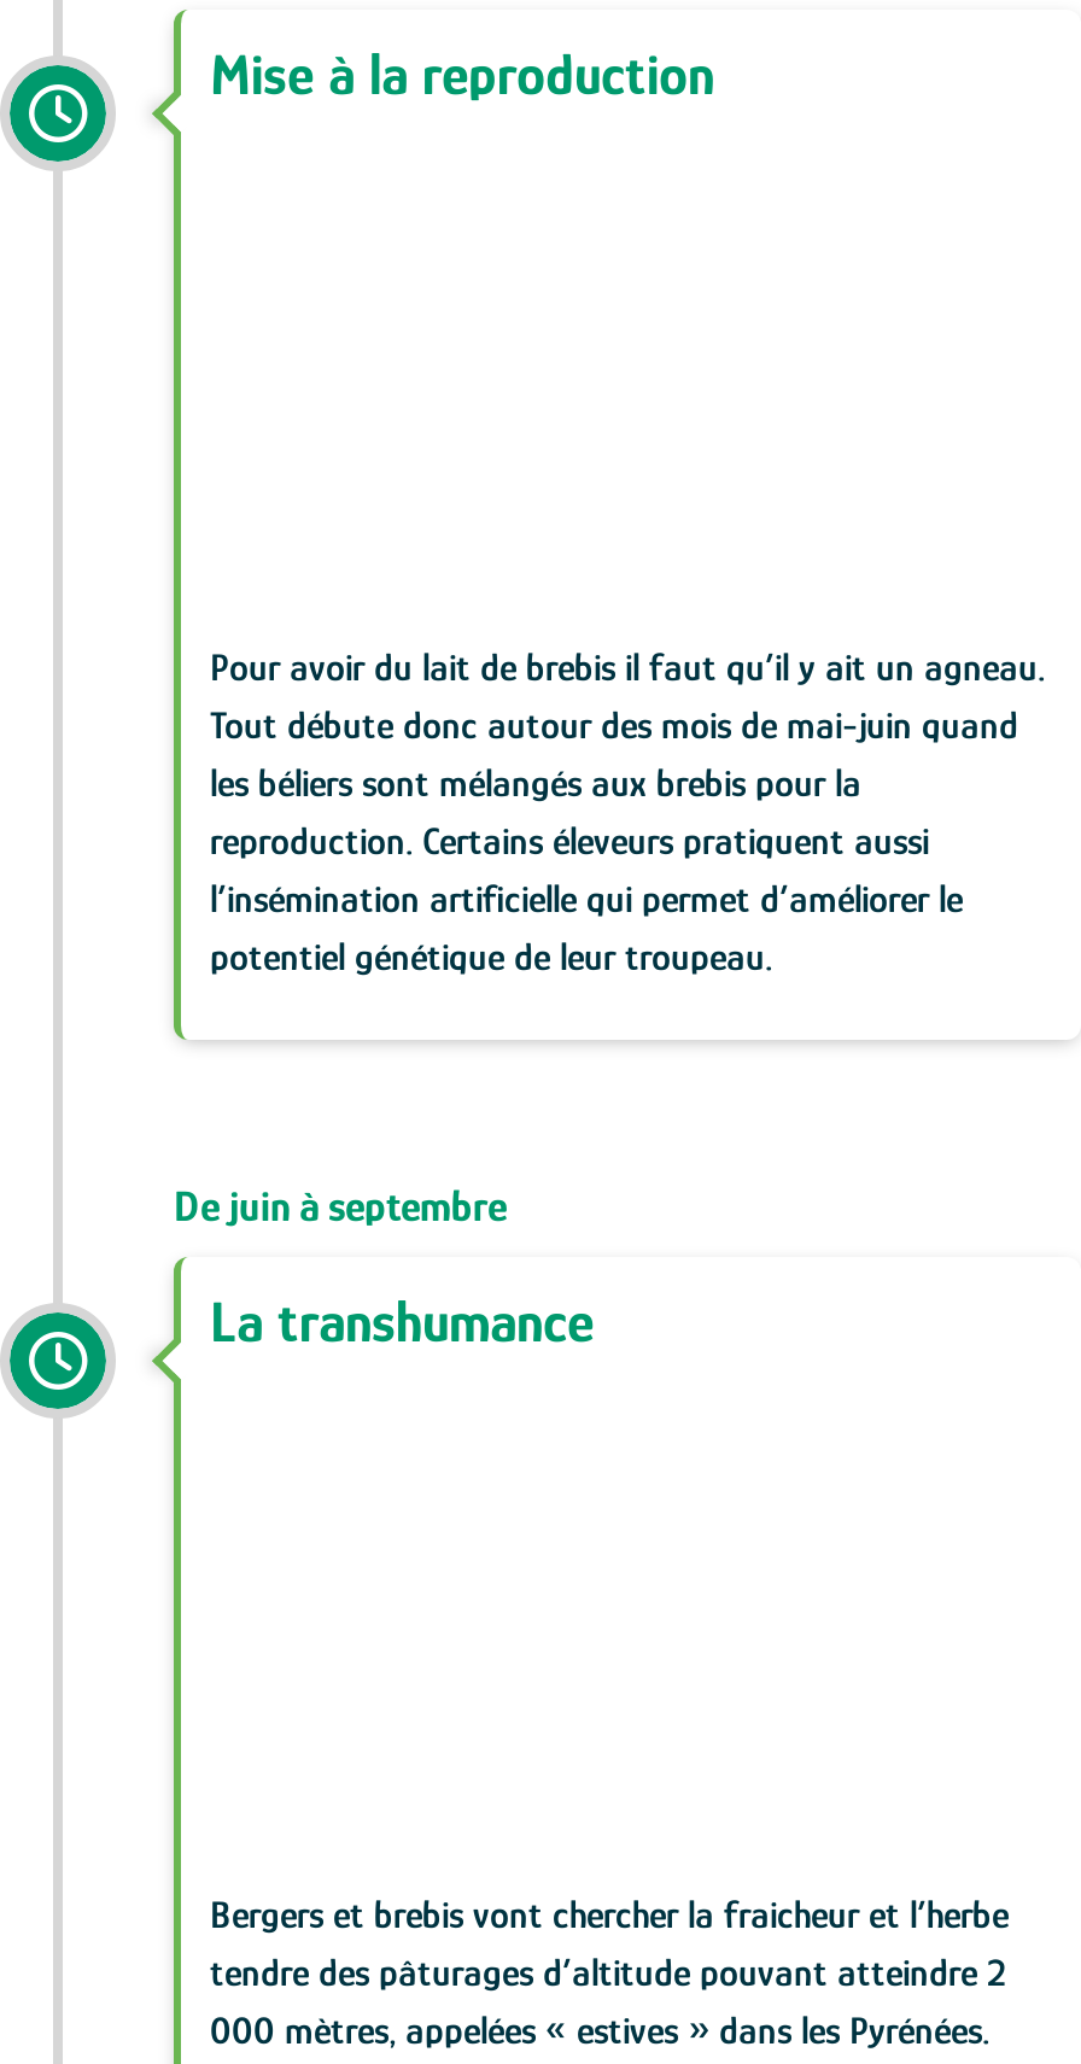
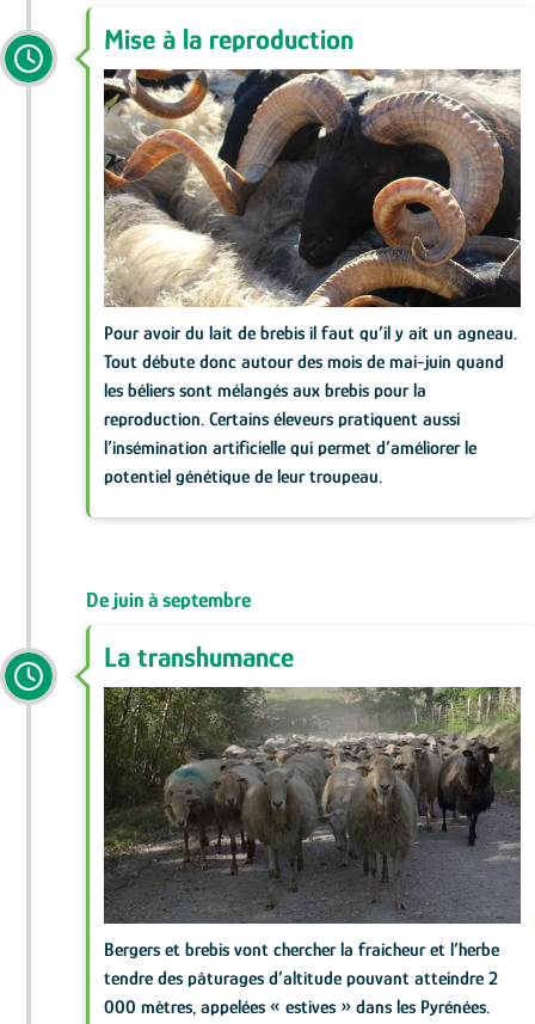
+ [image]

+ [image]
